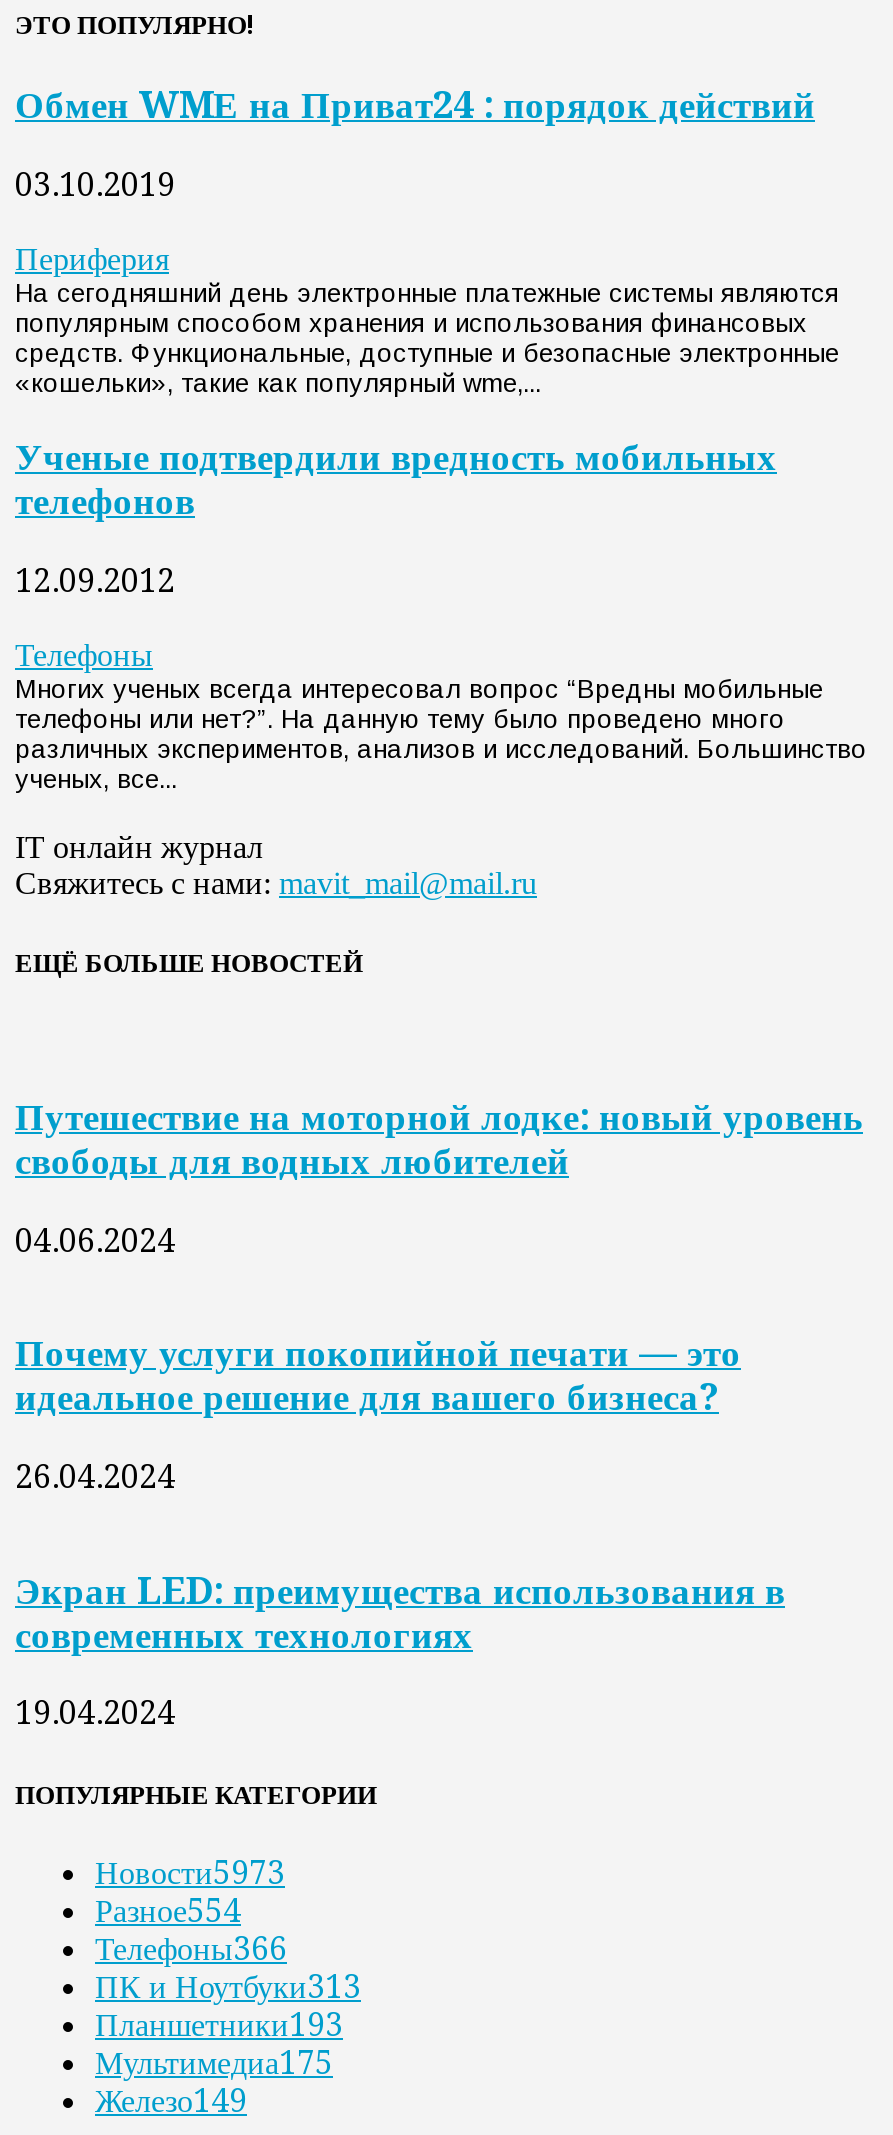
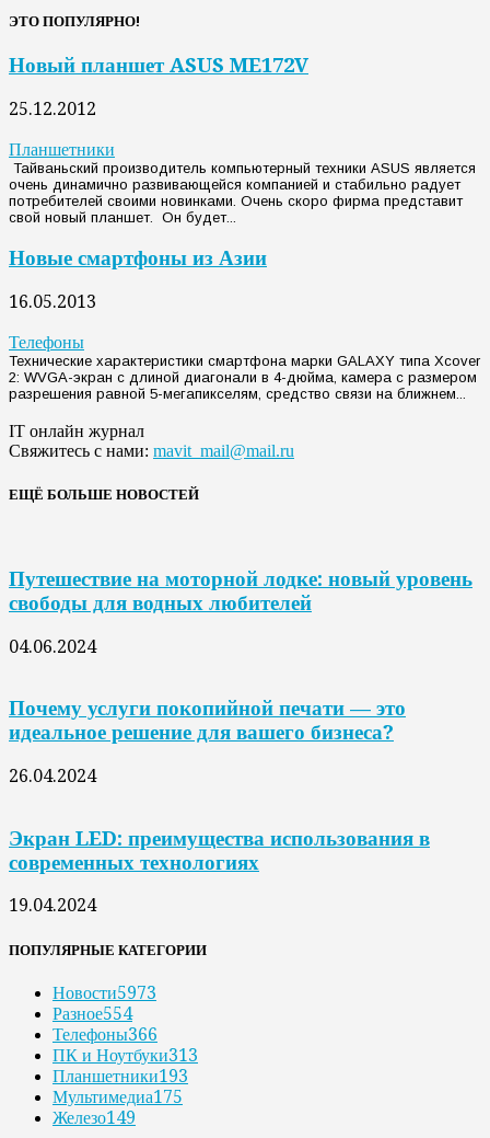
- Обмен WMЕ на Приват24 : порядок действий
+ Новый планшет ASUS ME172V

- 03.10.2019
+ 25.12.2012

- Периферия
- На сегодняшний день электронные платежные системы являются
- популярным способом хранения и использования финансовых
- средств. Функциональные, доступные и безопасные электронные
- «кошельки», такие как популярный wme,...
+ Планшетники
+ Тайваньский производитель компьютерный техники ASUS является
+ очень динамично развивающейся компанией и стабильно радует
+ потребителей своими новинками. Очень скоро фирма представит
+ свой новый планшет. Он будет...

- Ученые подтвердили вредность мобильных
- телефонов
+ Новые смартфоны из Азии

- 12.09.2012
+ 16.05.2013

- Многих ученых всегда интересовал вопрос “Вредны мобильные
- телефоны или нет?”. На данную тему было проведено много
- различных экспериментов, анализов и исследований. Большинство
- ученых, все...
+ Технические характеристики смартфона марки GALAXY типа Xcover
+ 2: WVGA-экран с длиной диагонали в 4-дюйма, камера с размером
+ разрешения равной 5-мегапикселям, средство связи на ближнем...
